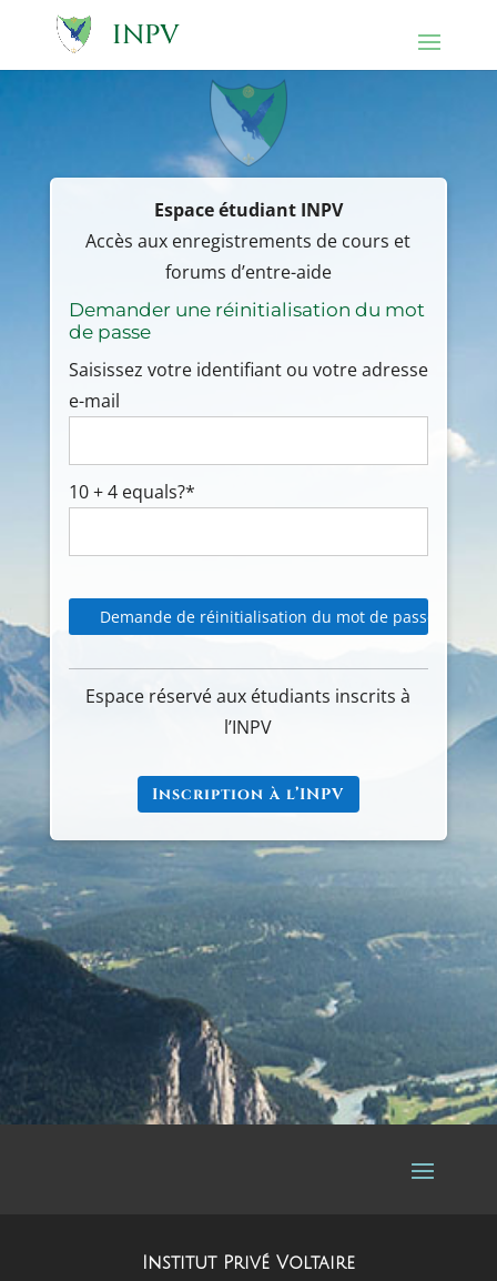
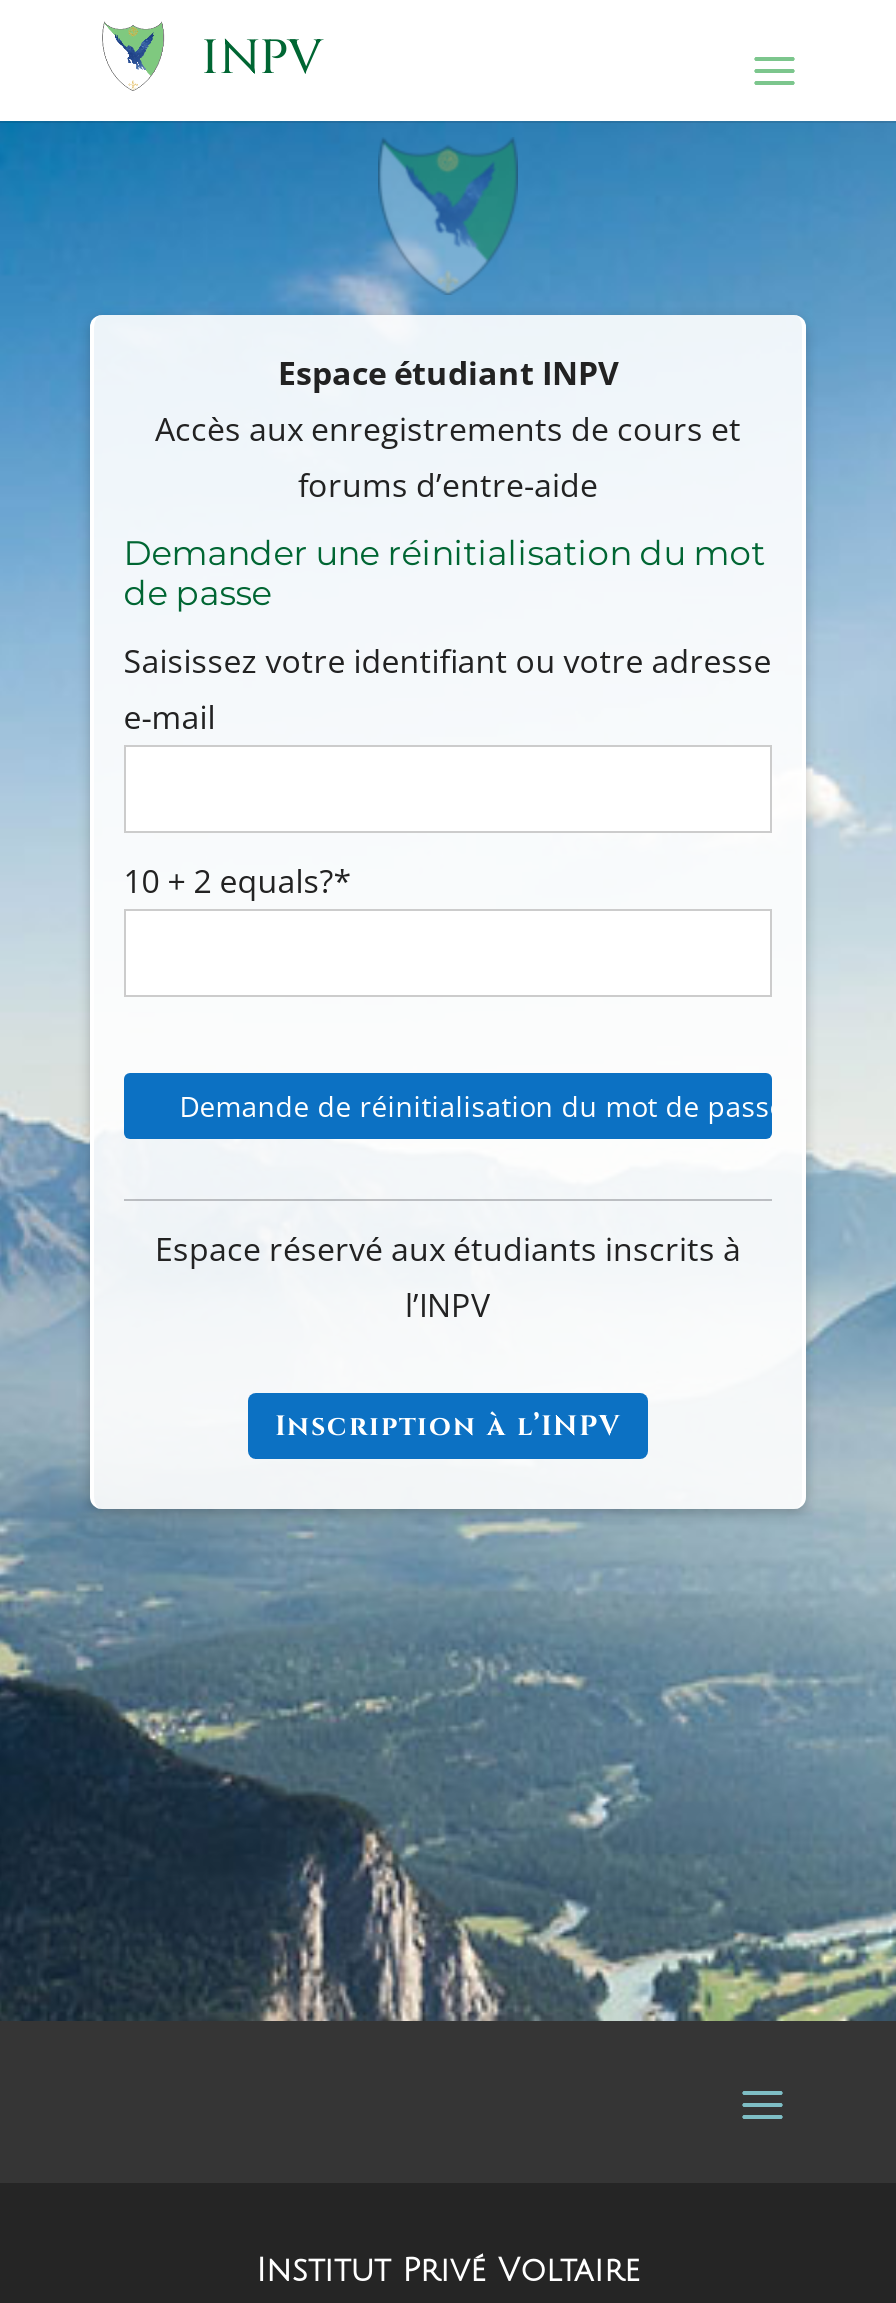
- 10 + 4 equals?*
+ 10 + 2 equals?*
